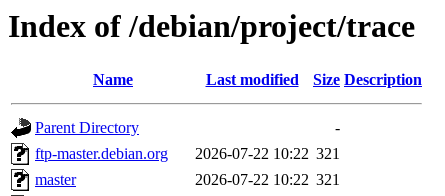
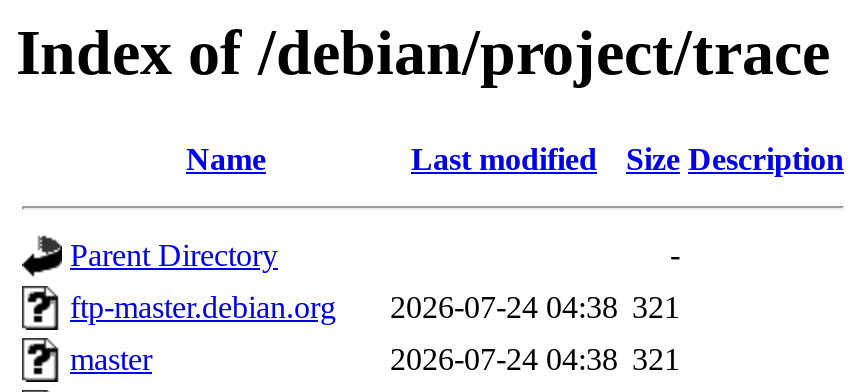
- ftp-master.debian.org 2026-07-22 10:22 321
+ ftp-master.debian.org 2026-07-24 04:38 321

- 2026-07-22 10:22 321
+ 2026-07-24 04:38 321
